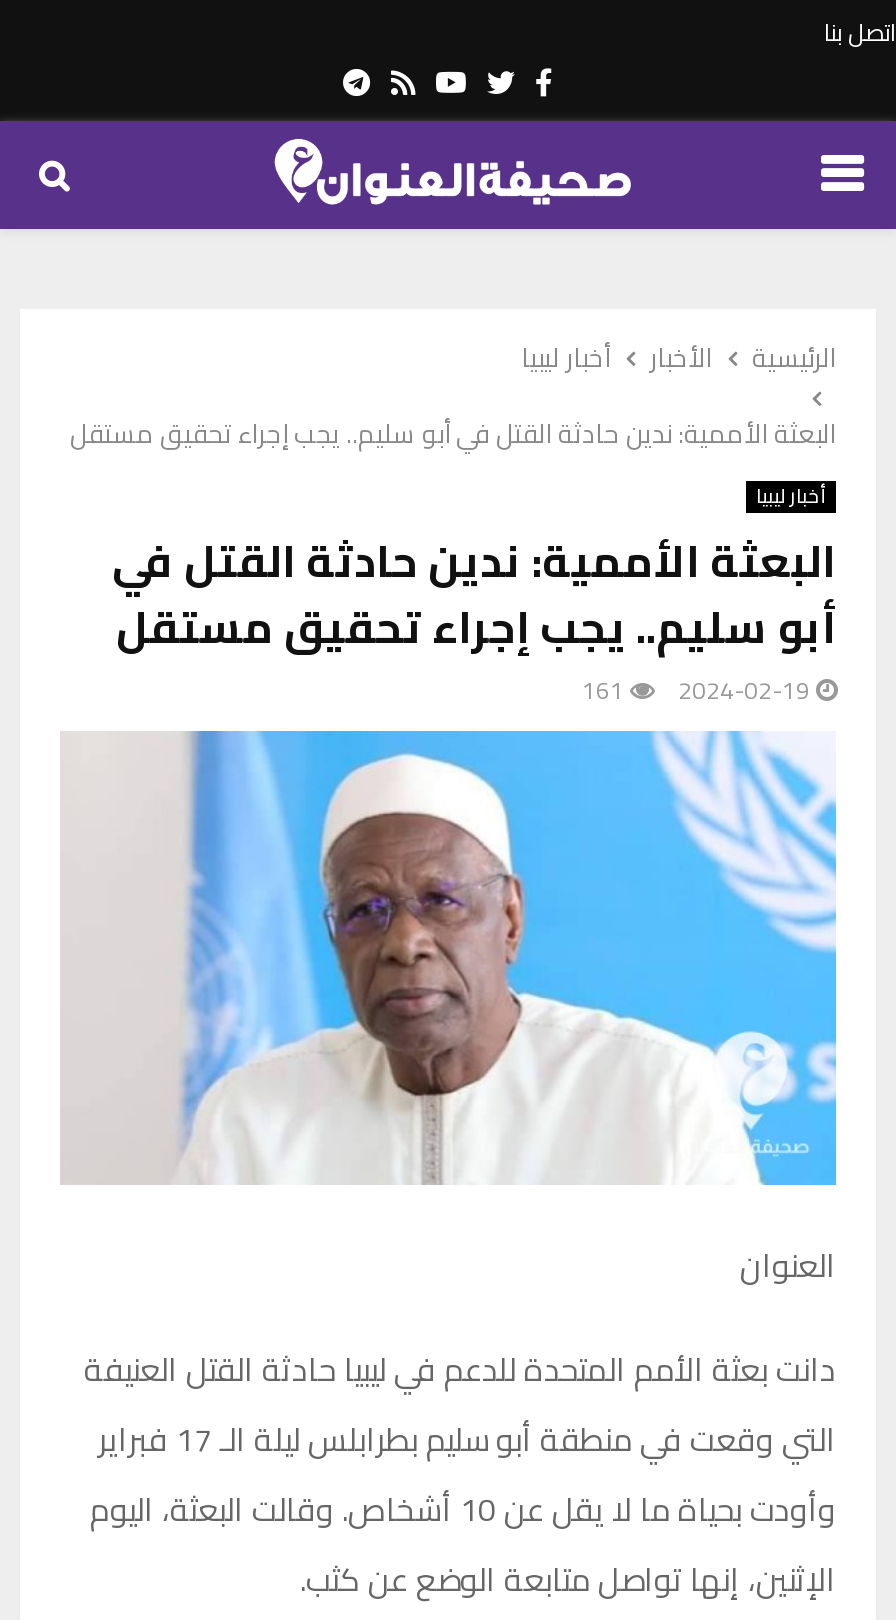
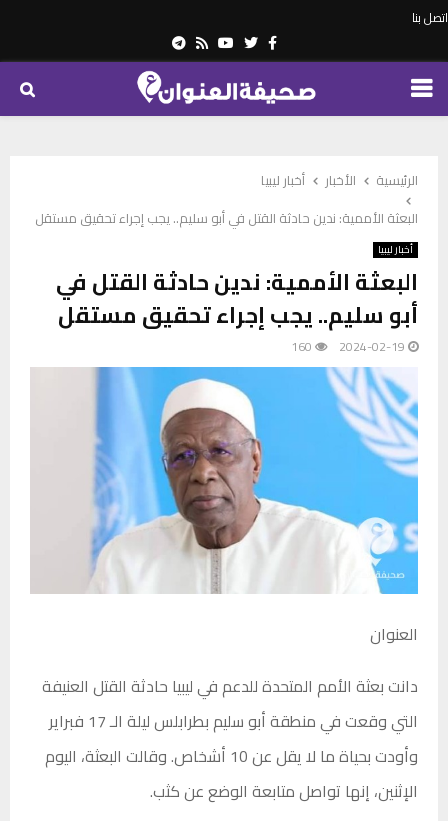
- 161 2024-02-19
+ 160 2024-02-19
